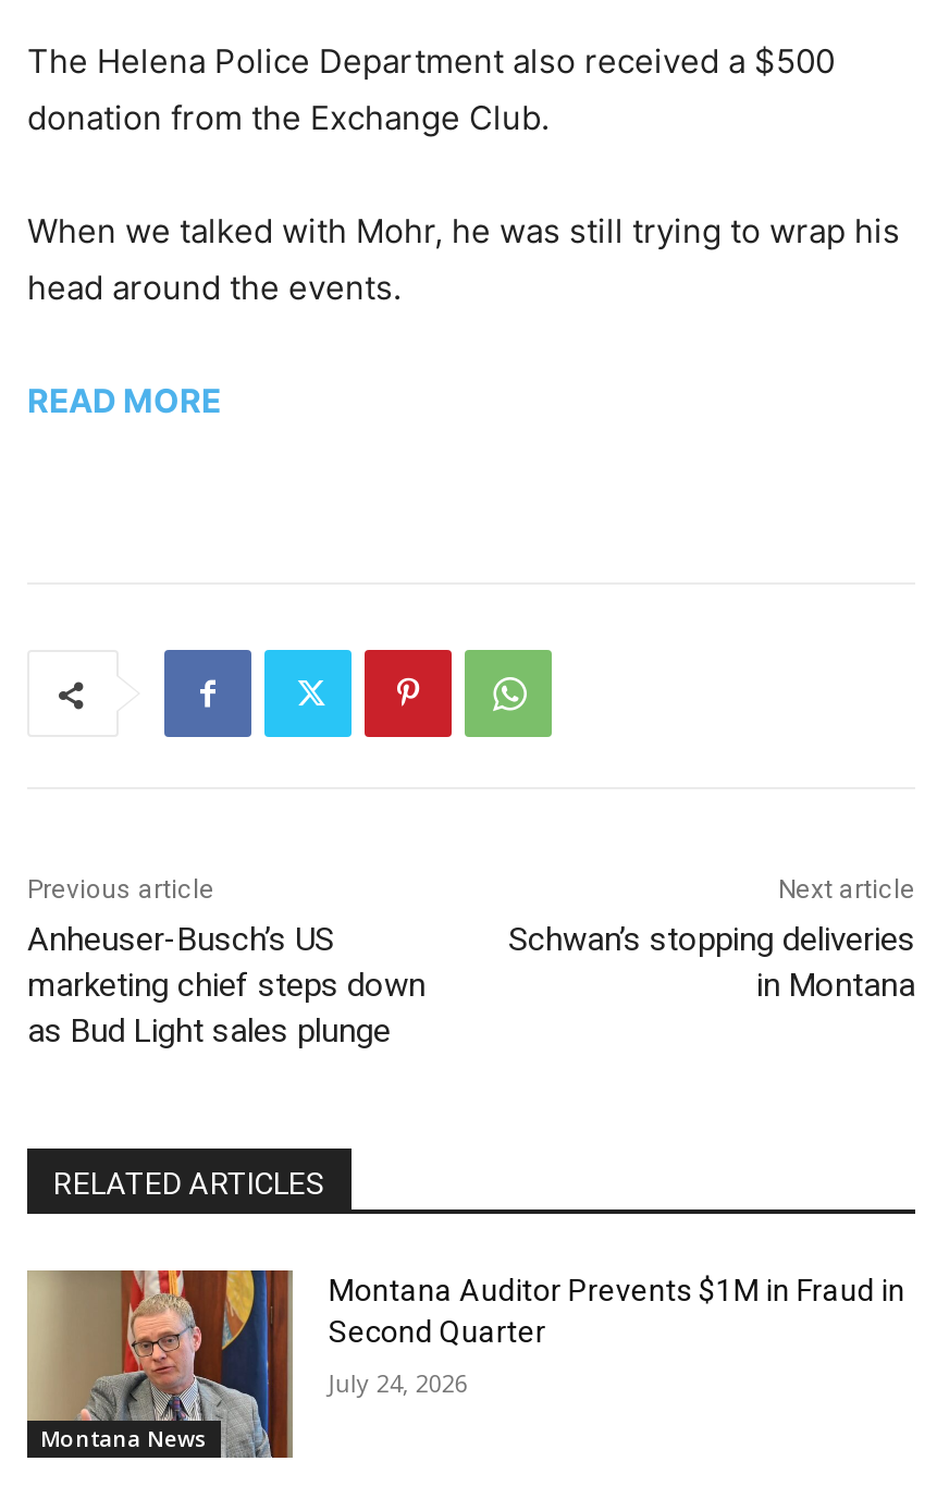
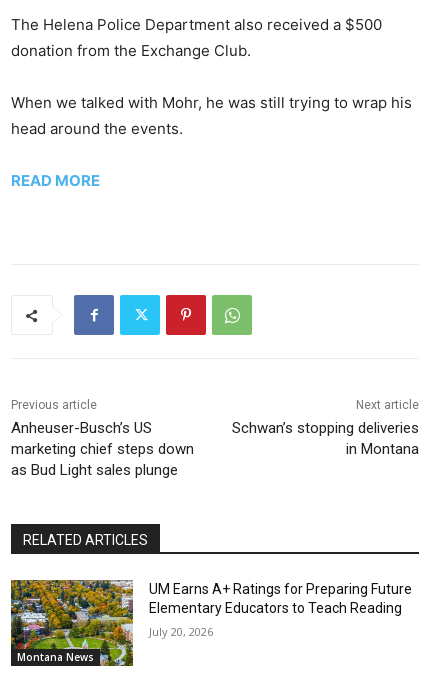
- [image]
- Montana Auditor Prevents $1M in Fraud in
- Second Quarter
+ [image]
+ UM Earns A+ Ratings for Preparing Future
+ Elementary Educators to Teach Reading

- July 24, 2026
+ July 20, 2026
